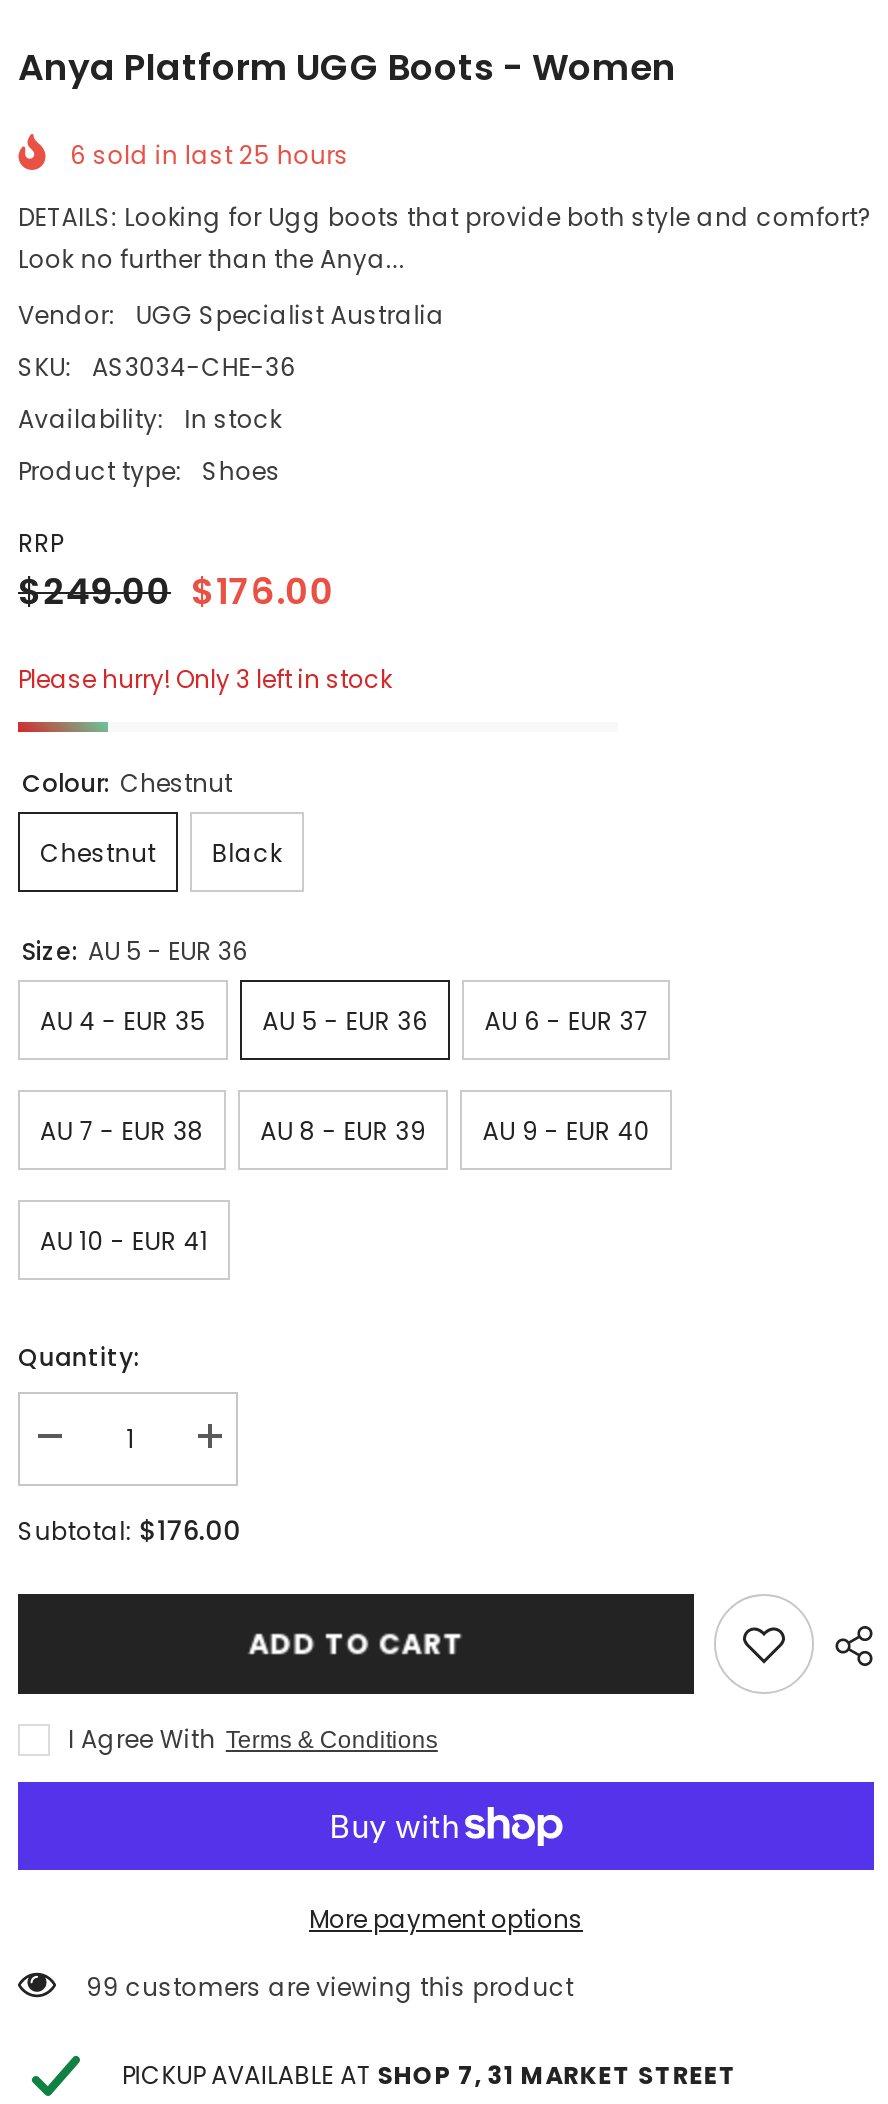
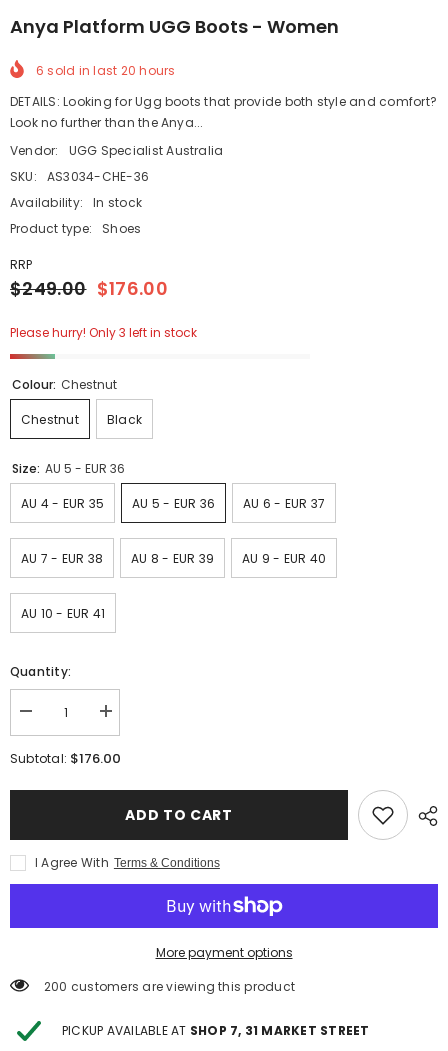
- 6 sold in last 25 hours
+ 6 sold in last 20 hours

- 99 customers are viewing this product
+ 200 customers are viewing this product
